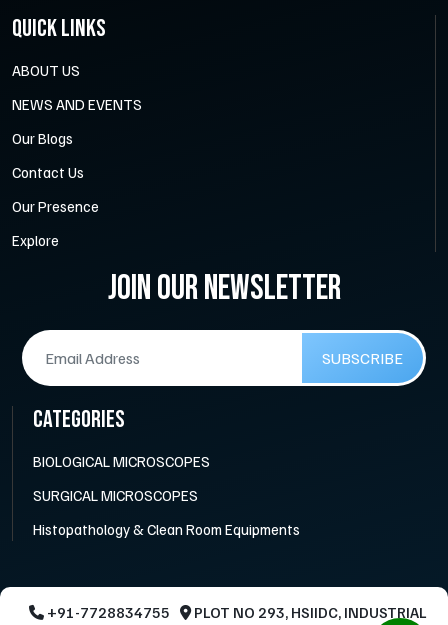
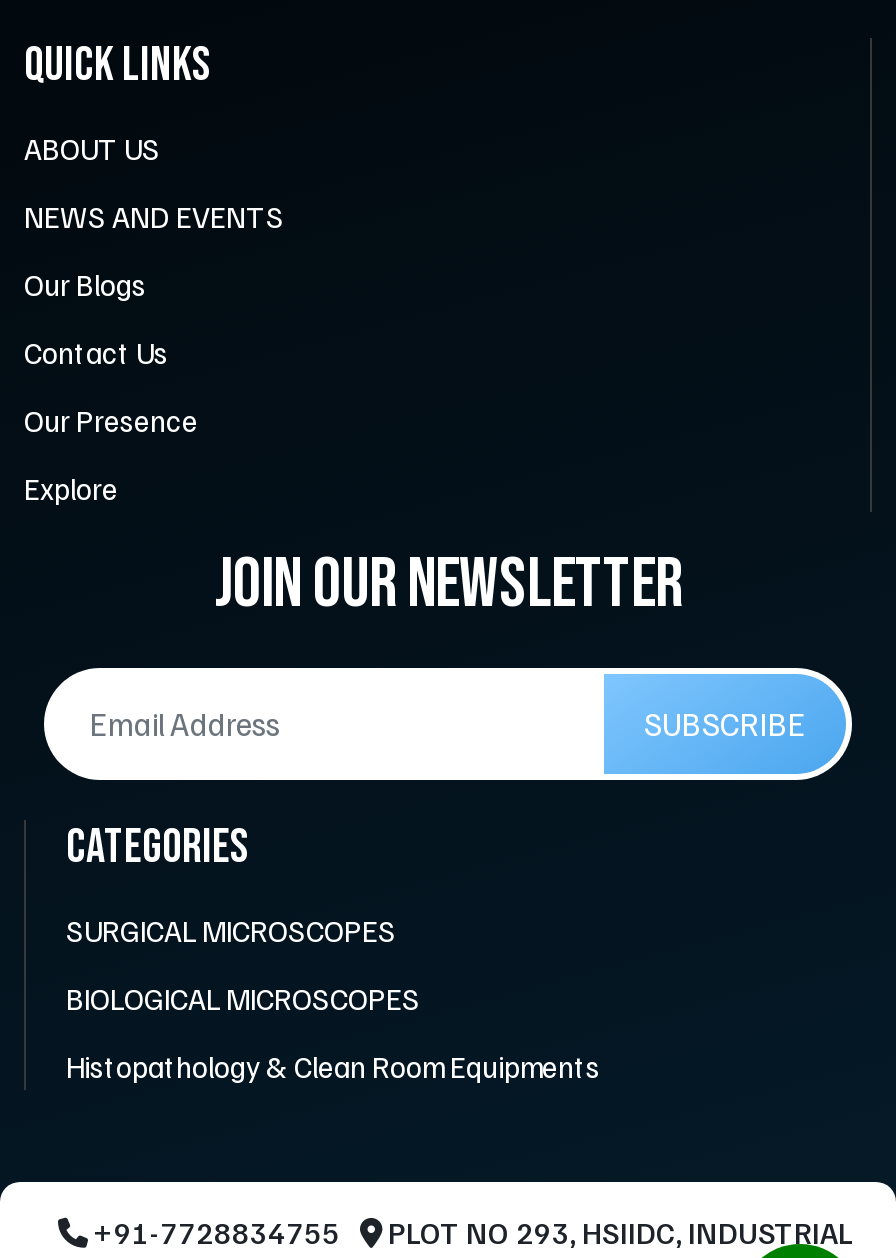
moved down: BIOLOGICAL MICROSCOPES

moved up: SURGICAL MICROSCOPES
